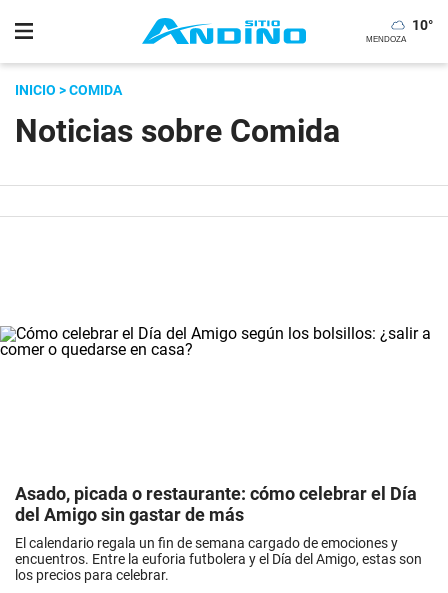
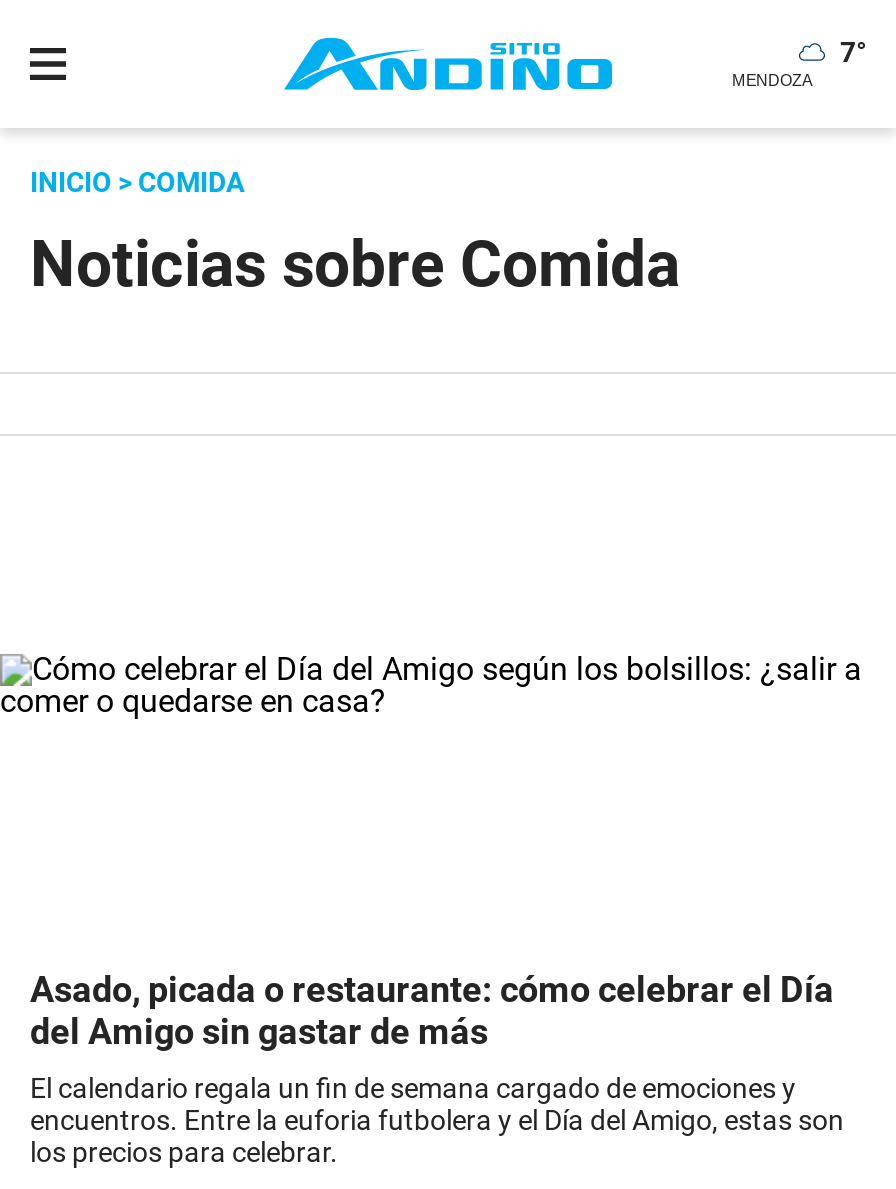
- 10°
+ 7°
